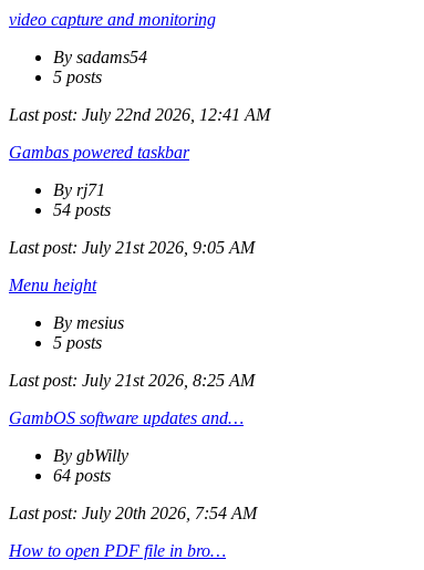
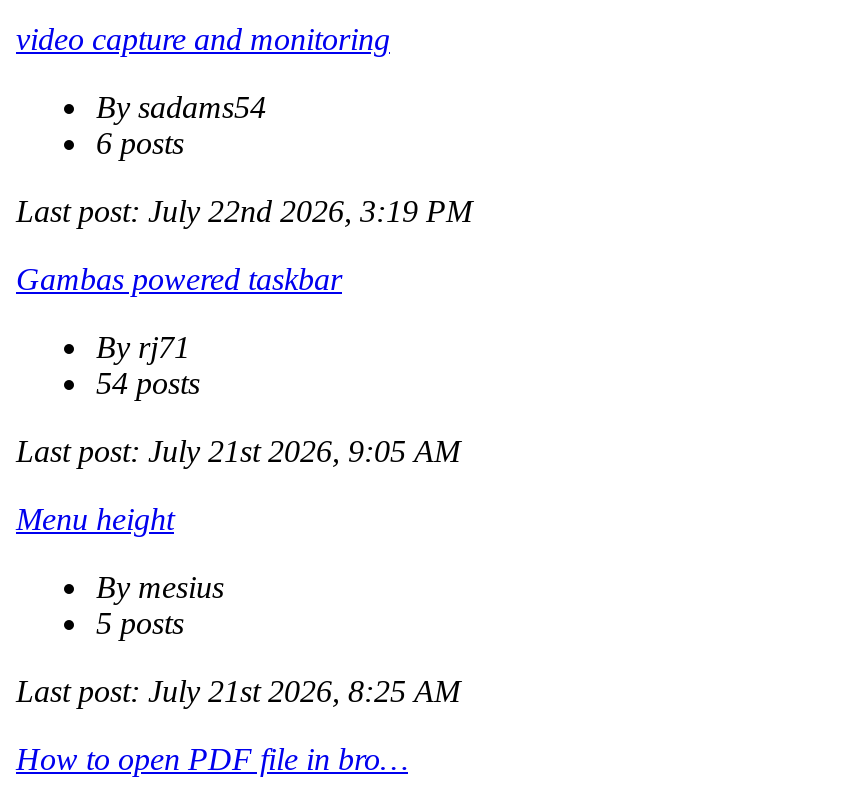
- 5 posts
+ 6 posts

- Last post: July 22nd 2026, 12:41 AM
+ Last post: July 22nd 2026, 3:19 PM

- GambOS software updates and…
- By gbWilly
- 64 posts
- Last post: July 20th 2026, 7:54 AM
